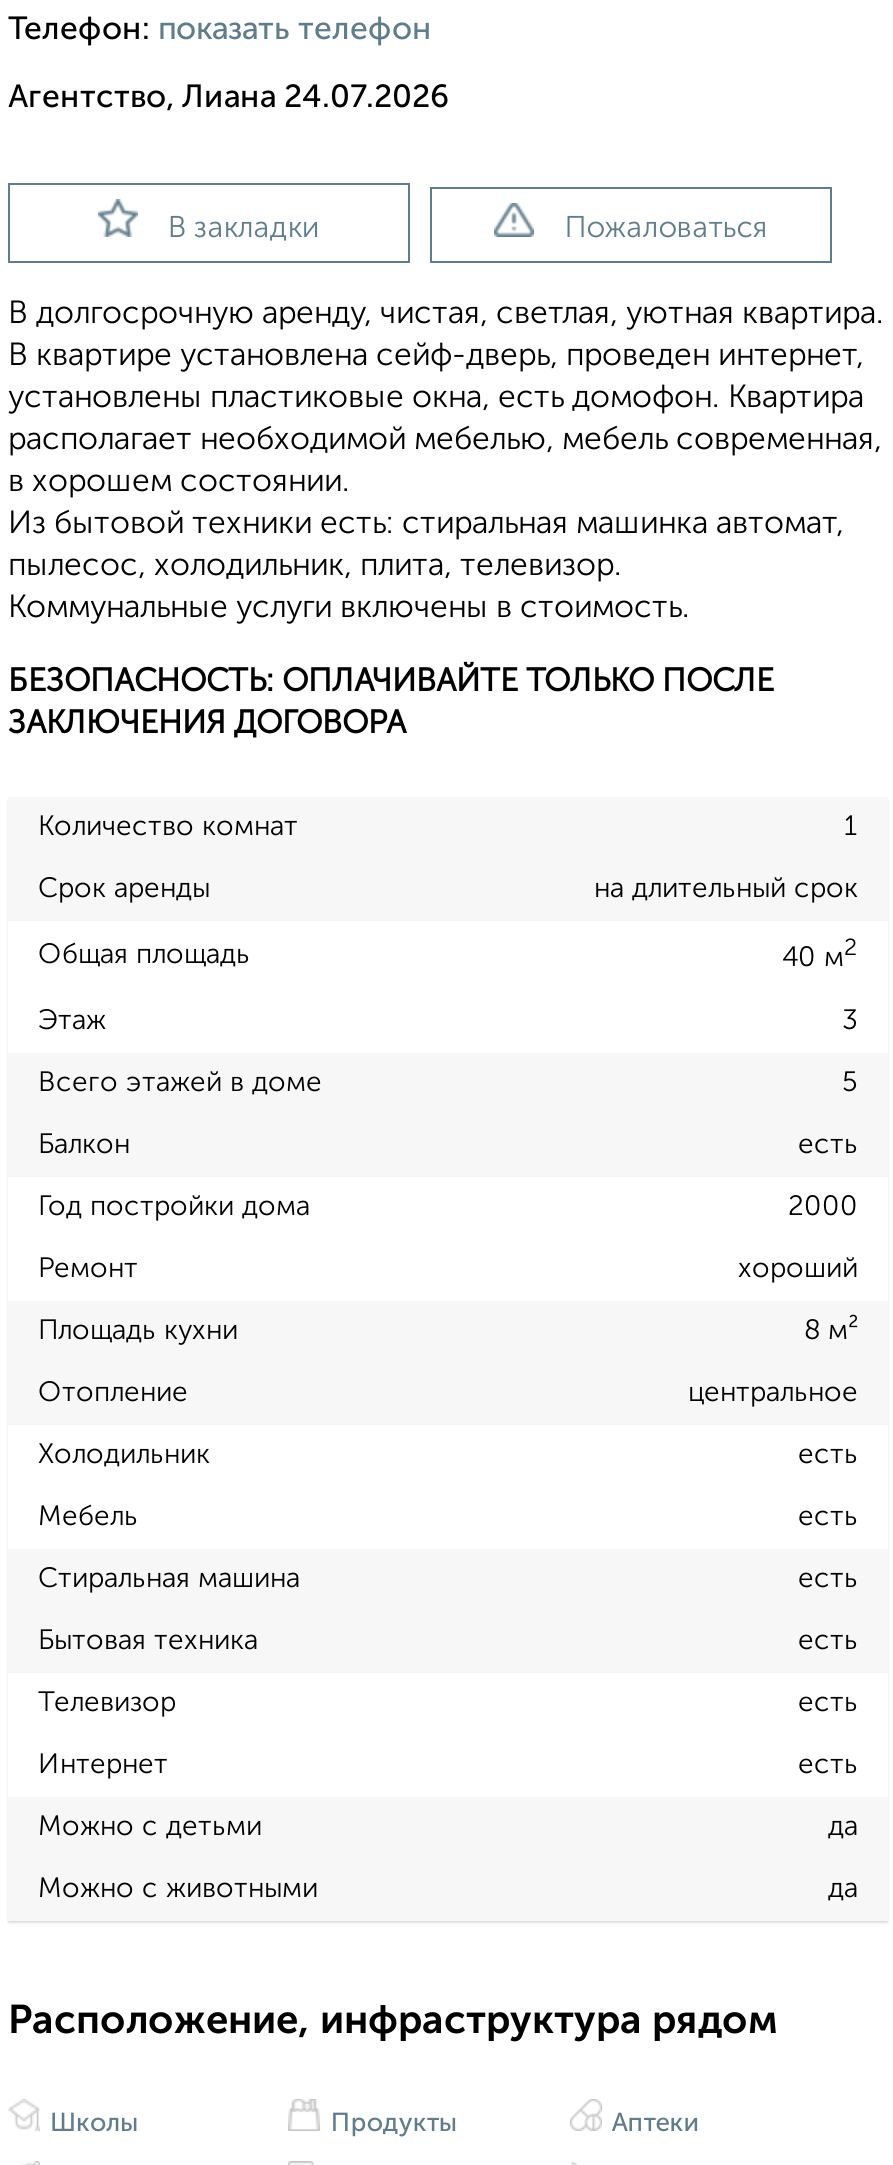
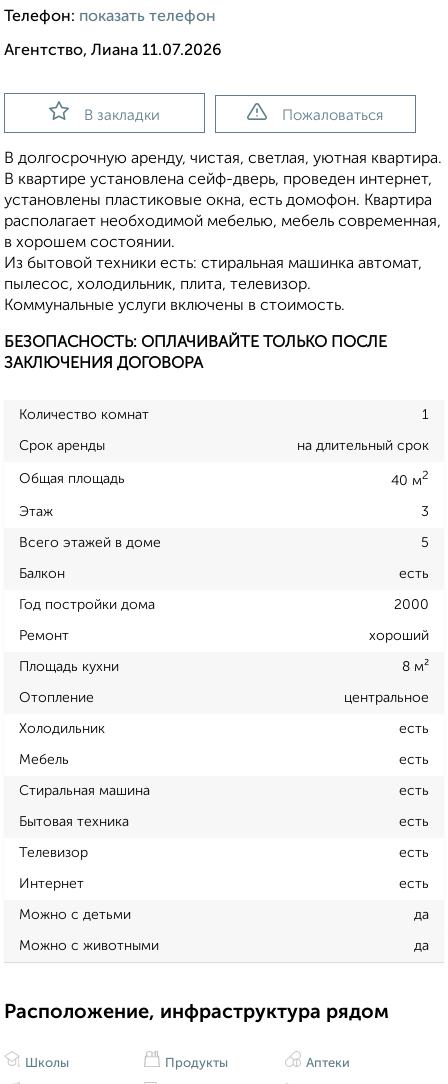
- Агентство, Лиана 24.07.2026
+ Агентство, Лиана 11.07.2026
